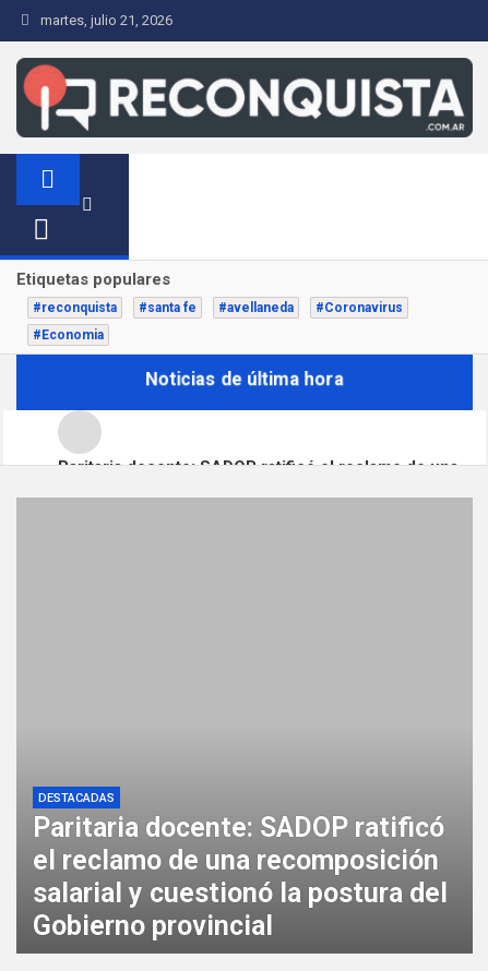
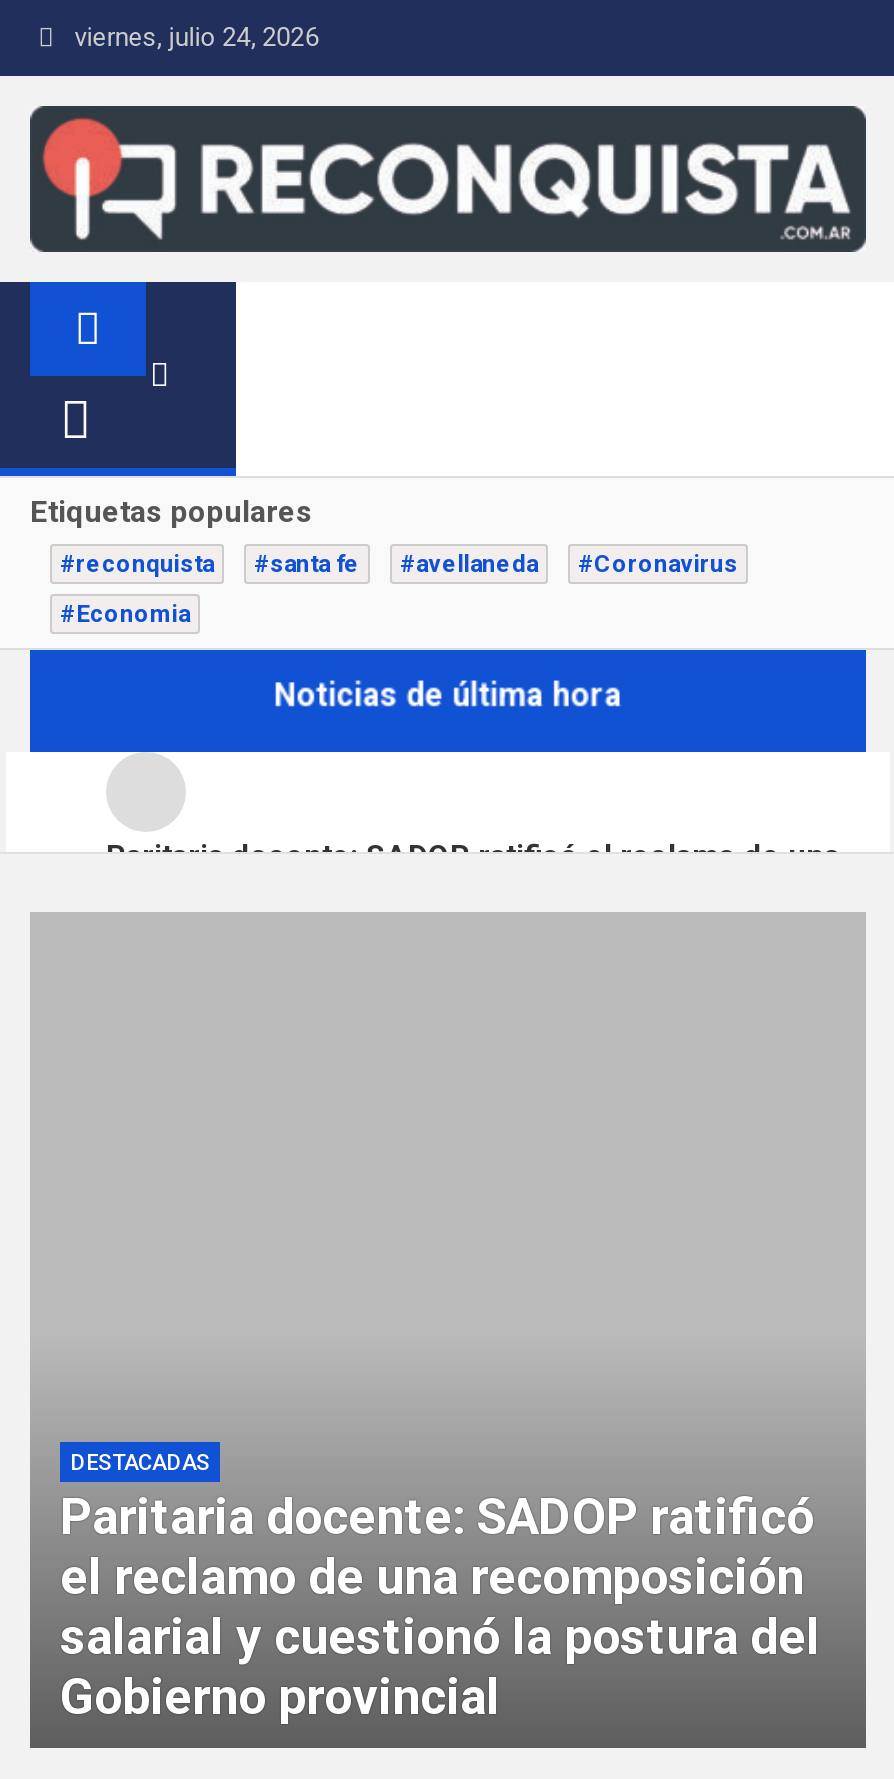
- martes, julio 21, 2026
+ viernes, julio 24, 2026
